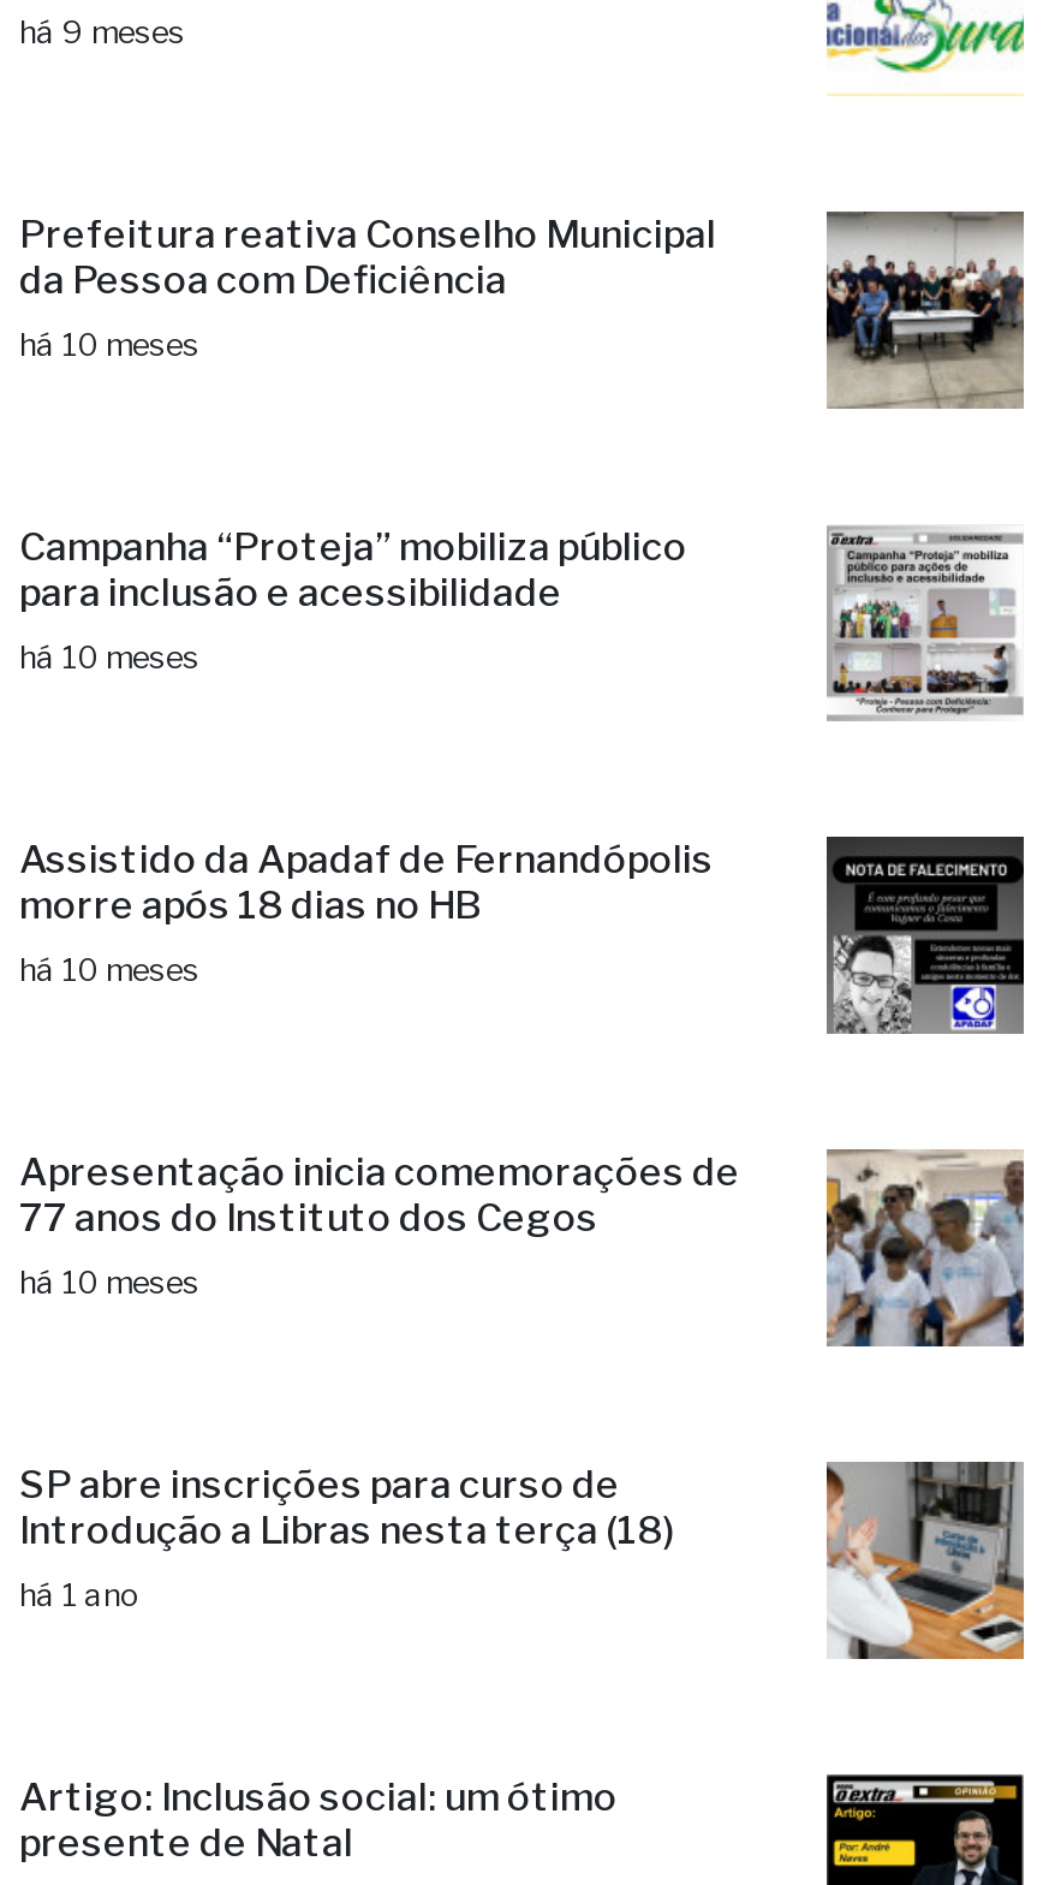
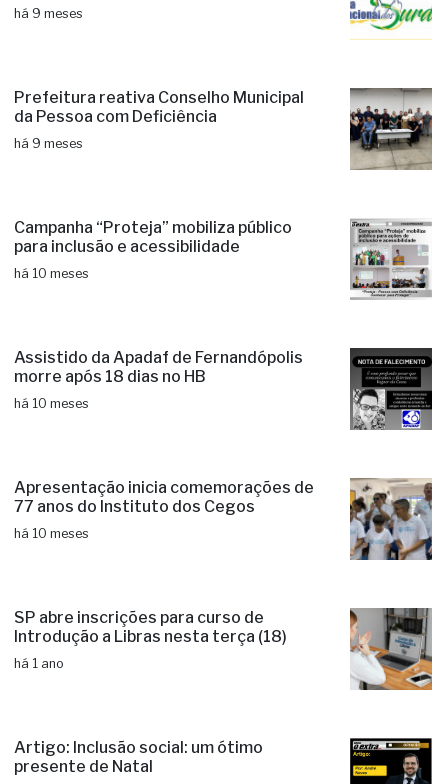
- há 10 meses
+ há 9 meses
